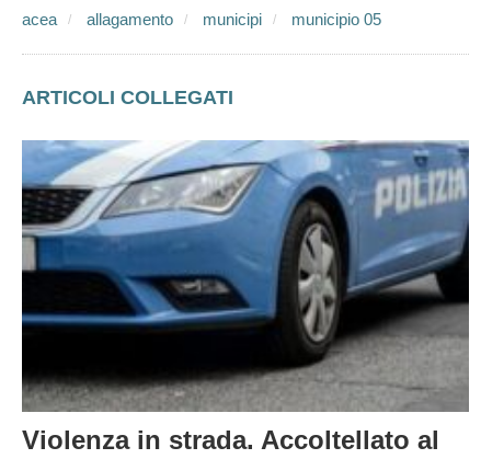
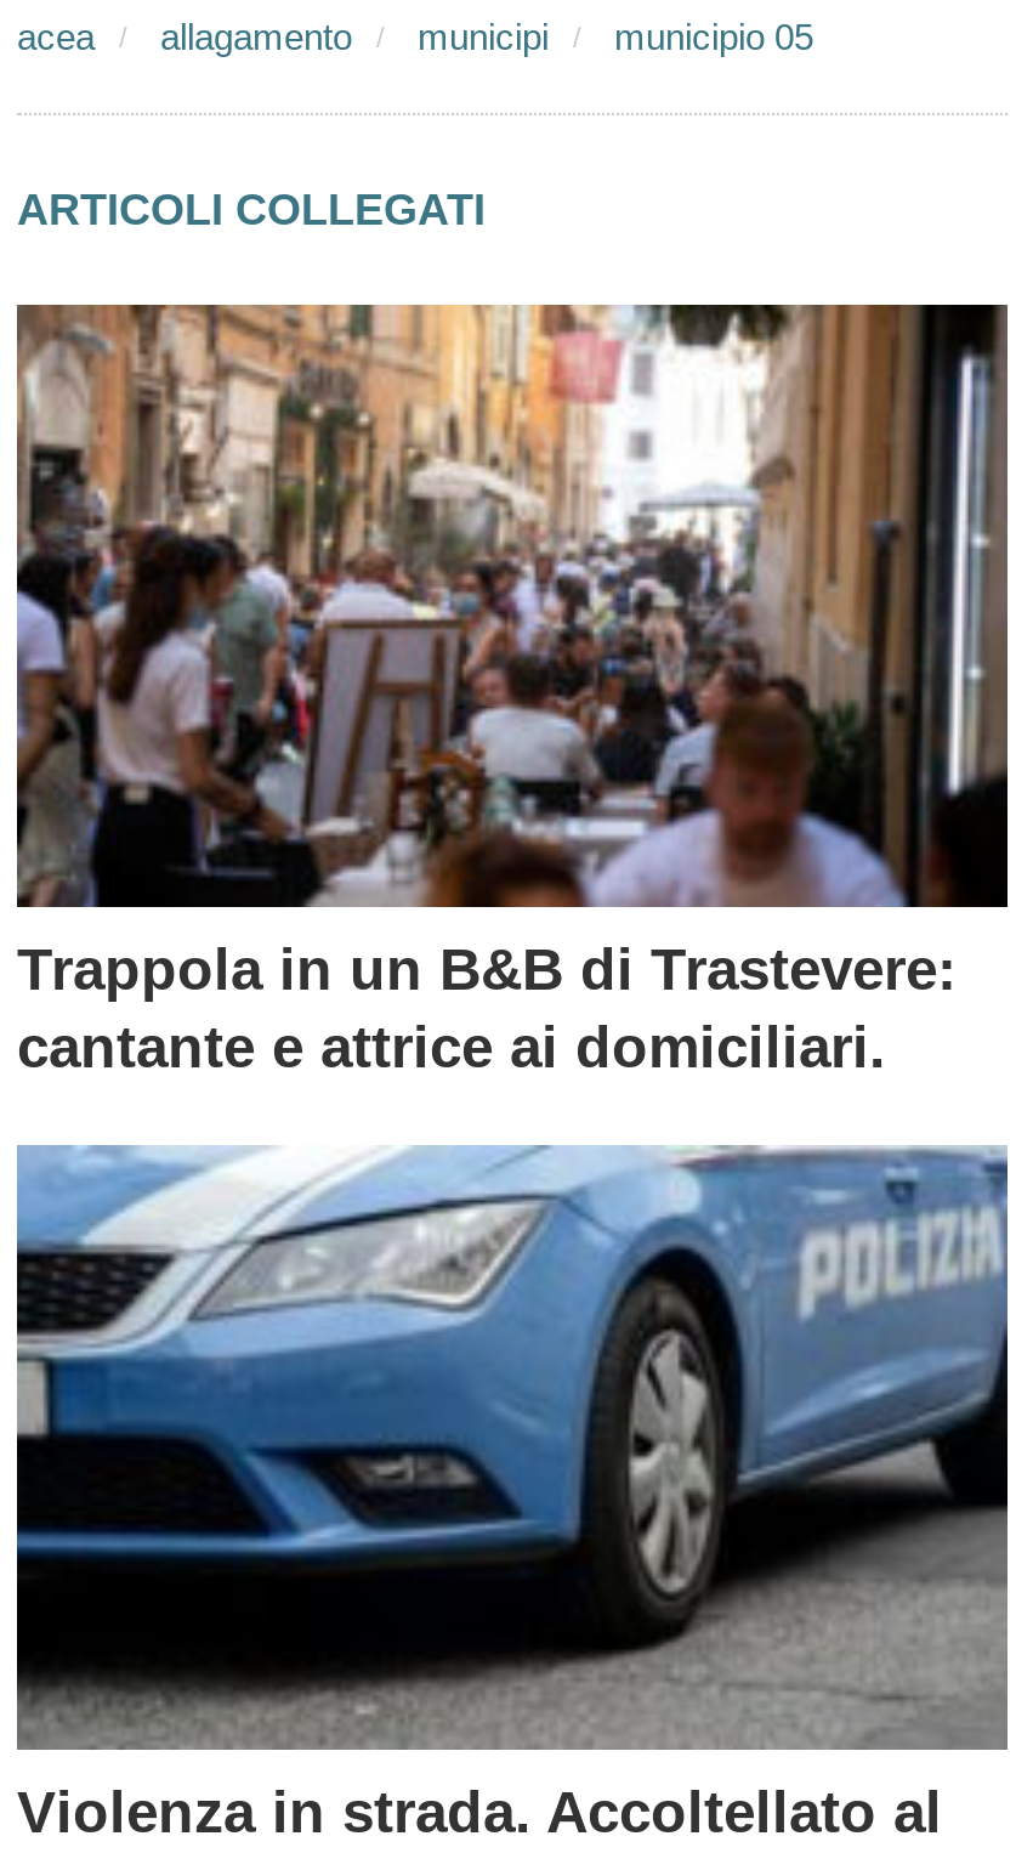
+ [image]
+ Trappola in un B&B di Trastevere:
+ cantante e attrice ai domiciliari.
